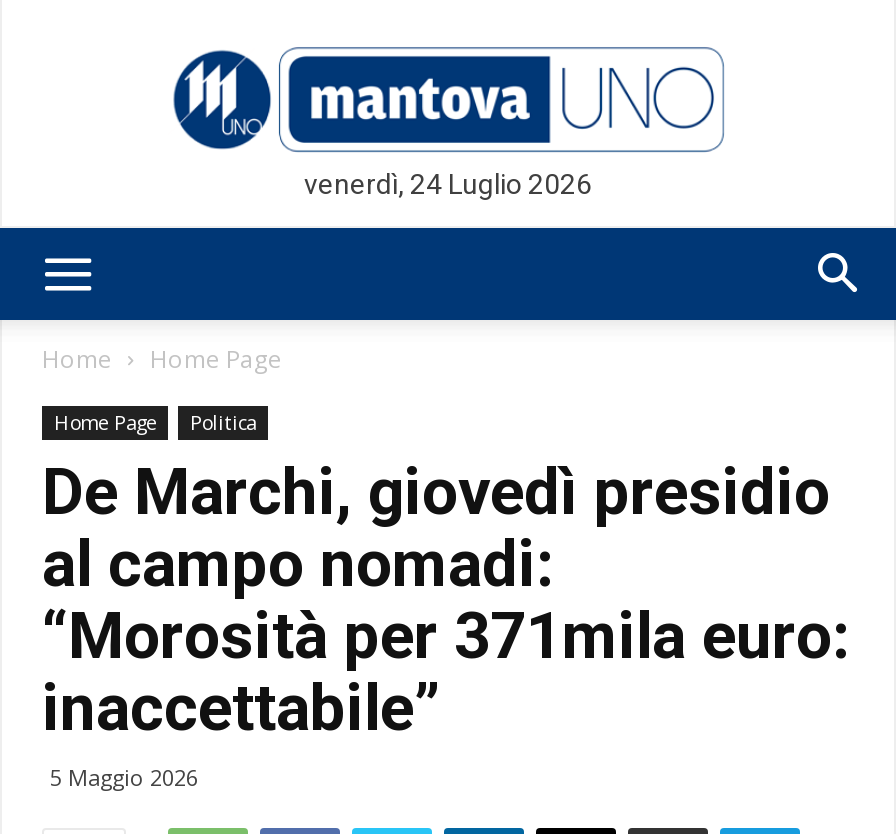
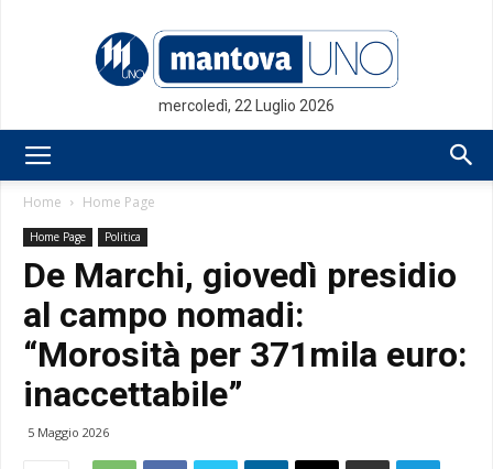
- venerdì, 24 Luglio 2026
+ mercoledì, 22 Luglio 2026
